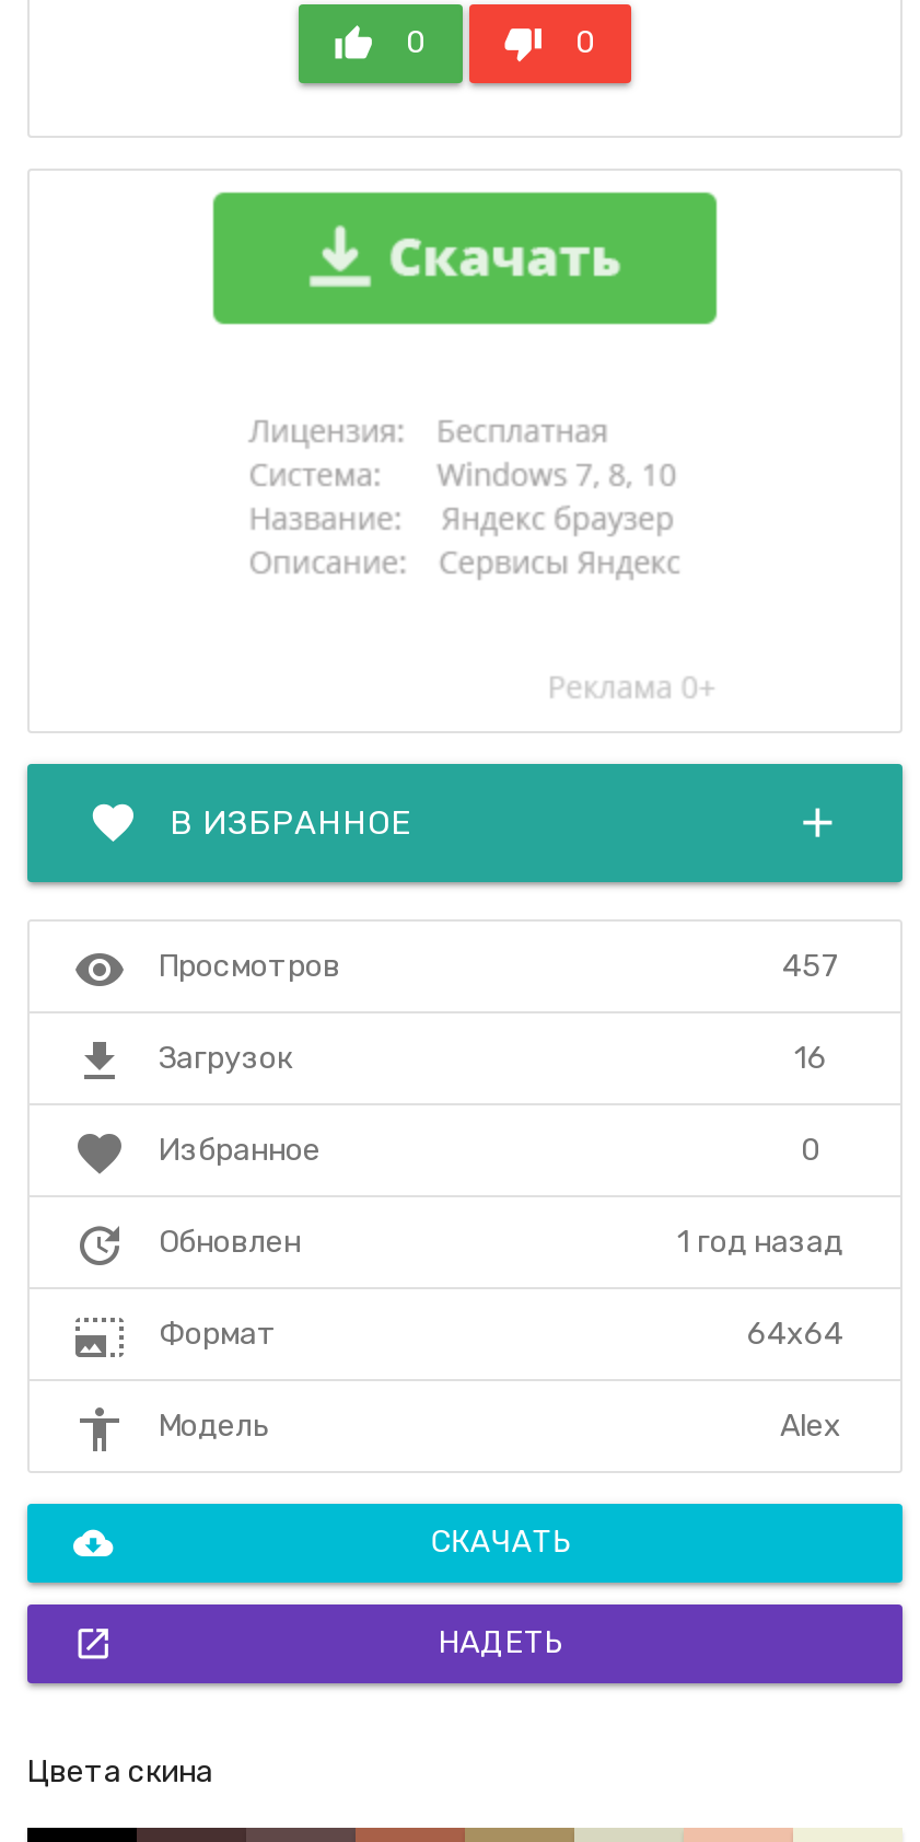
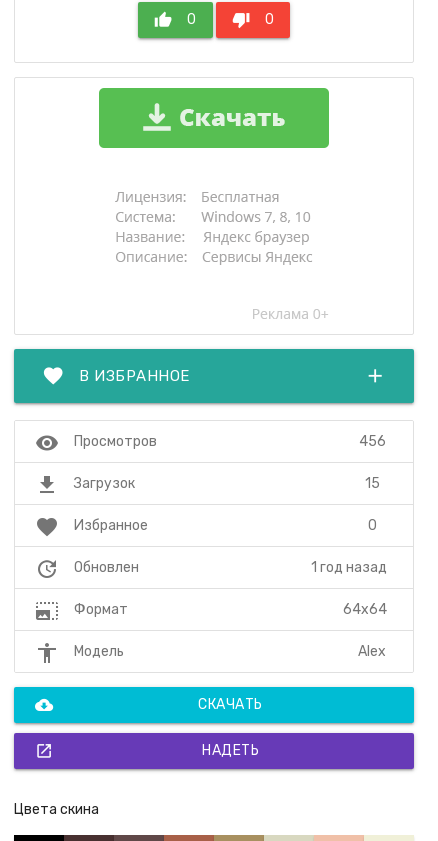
- 457
+ 456

- 16
+ 15
